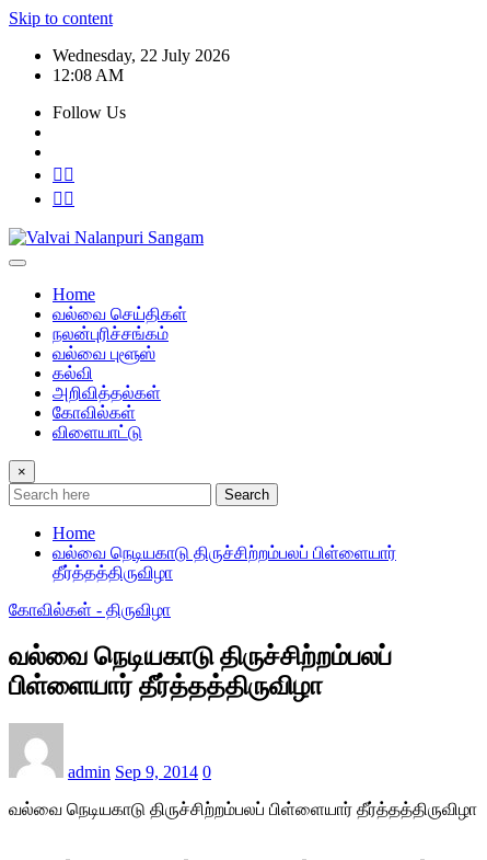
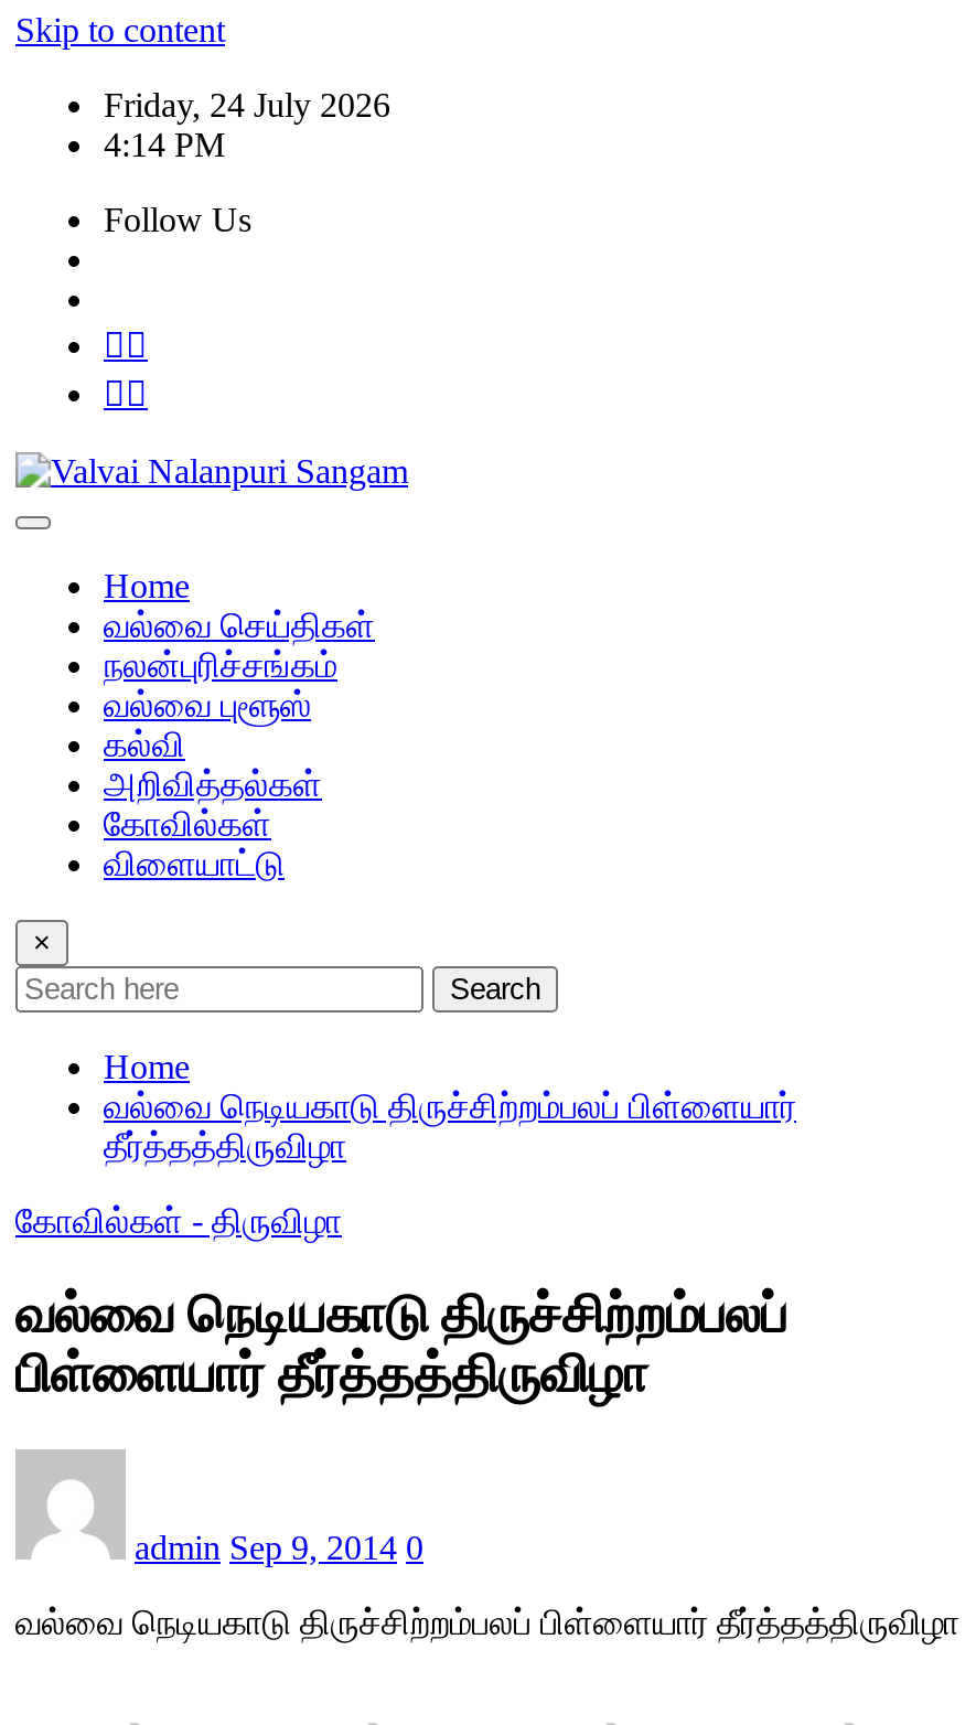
- Wednesday, 22 July 2026
- 12:08 AM
+ Friday, 24 July 2026
+ 4:14 PM
